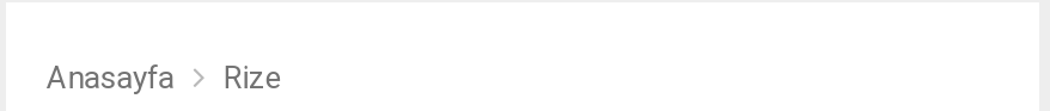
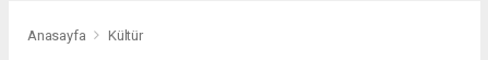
- Rize
+ Kültür
